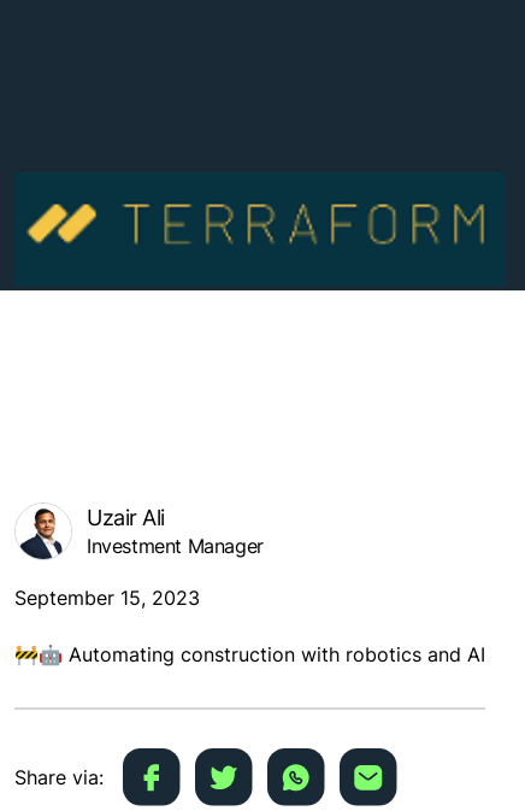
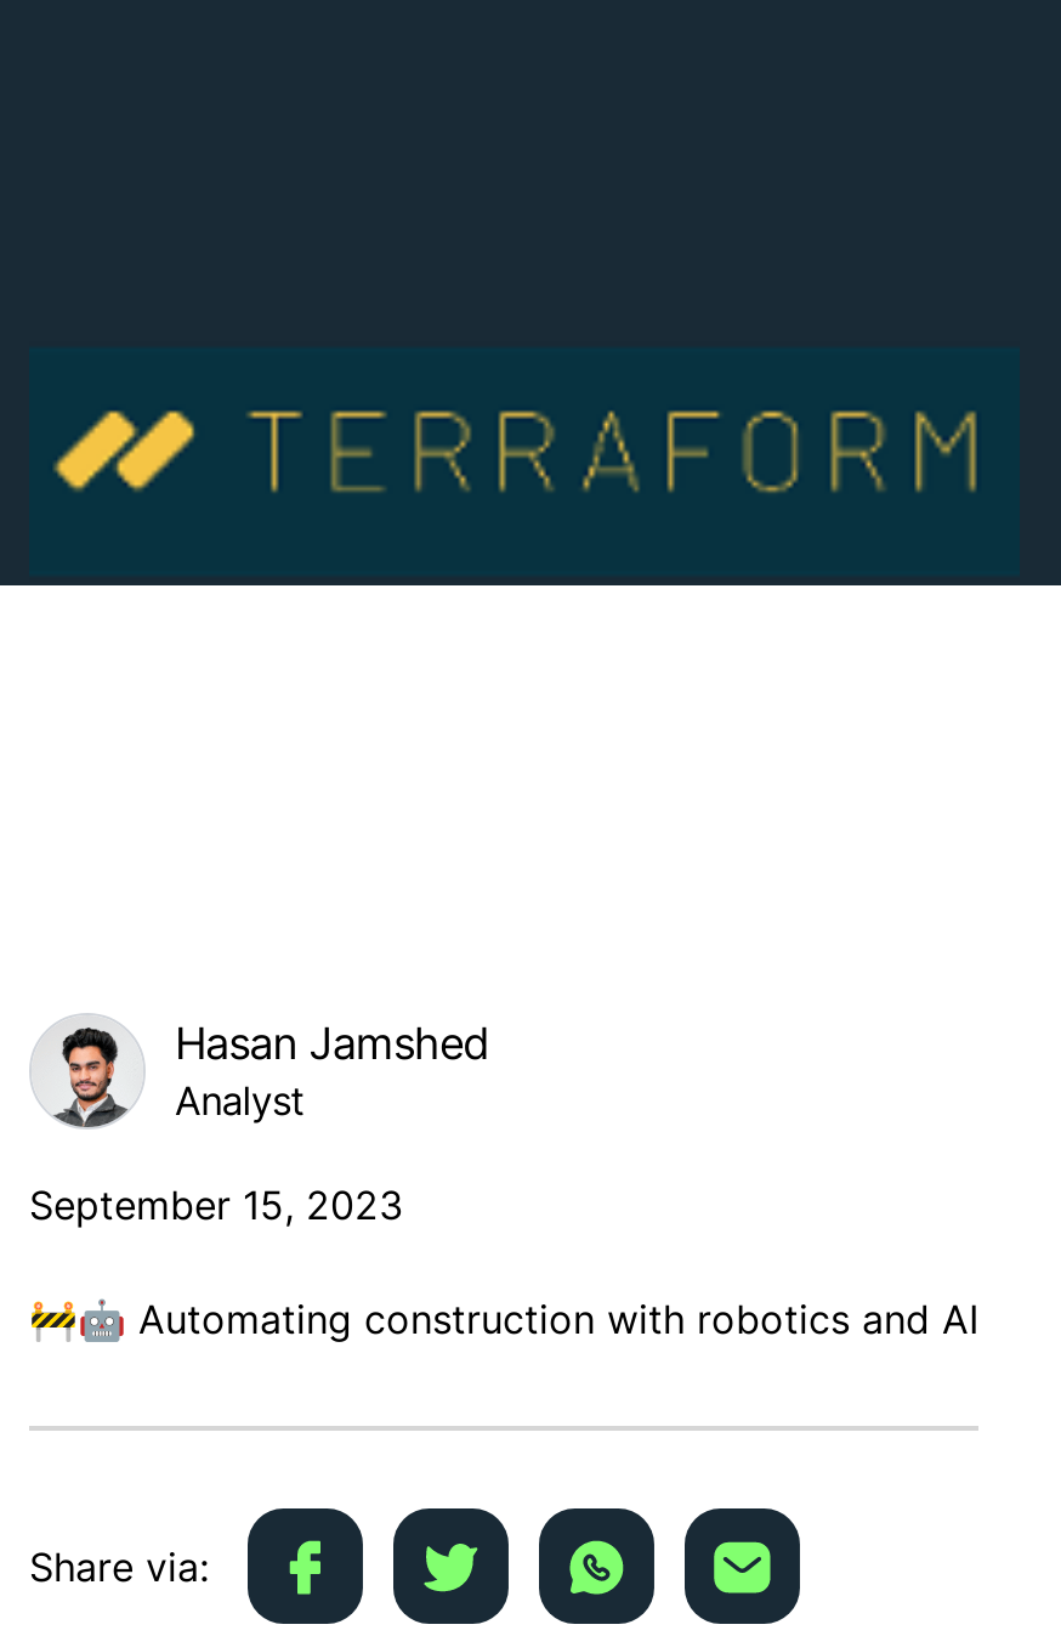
- [image]
- Uzair Ali
- Investment Manager
+ [image]
+ Hasan Jamshed
+ Analyst
